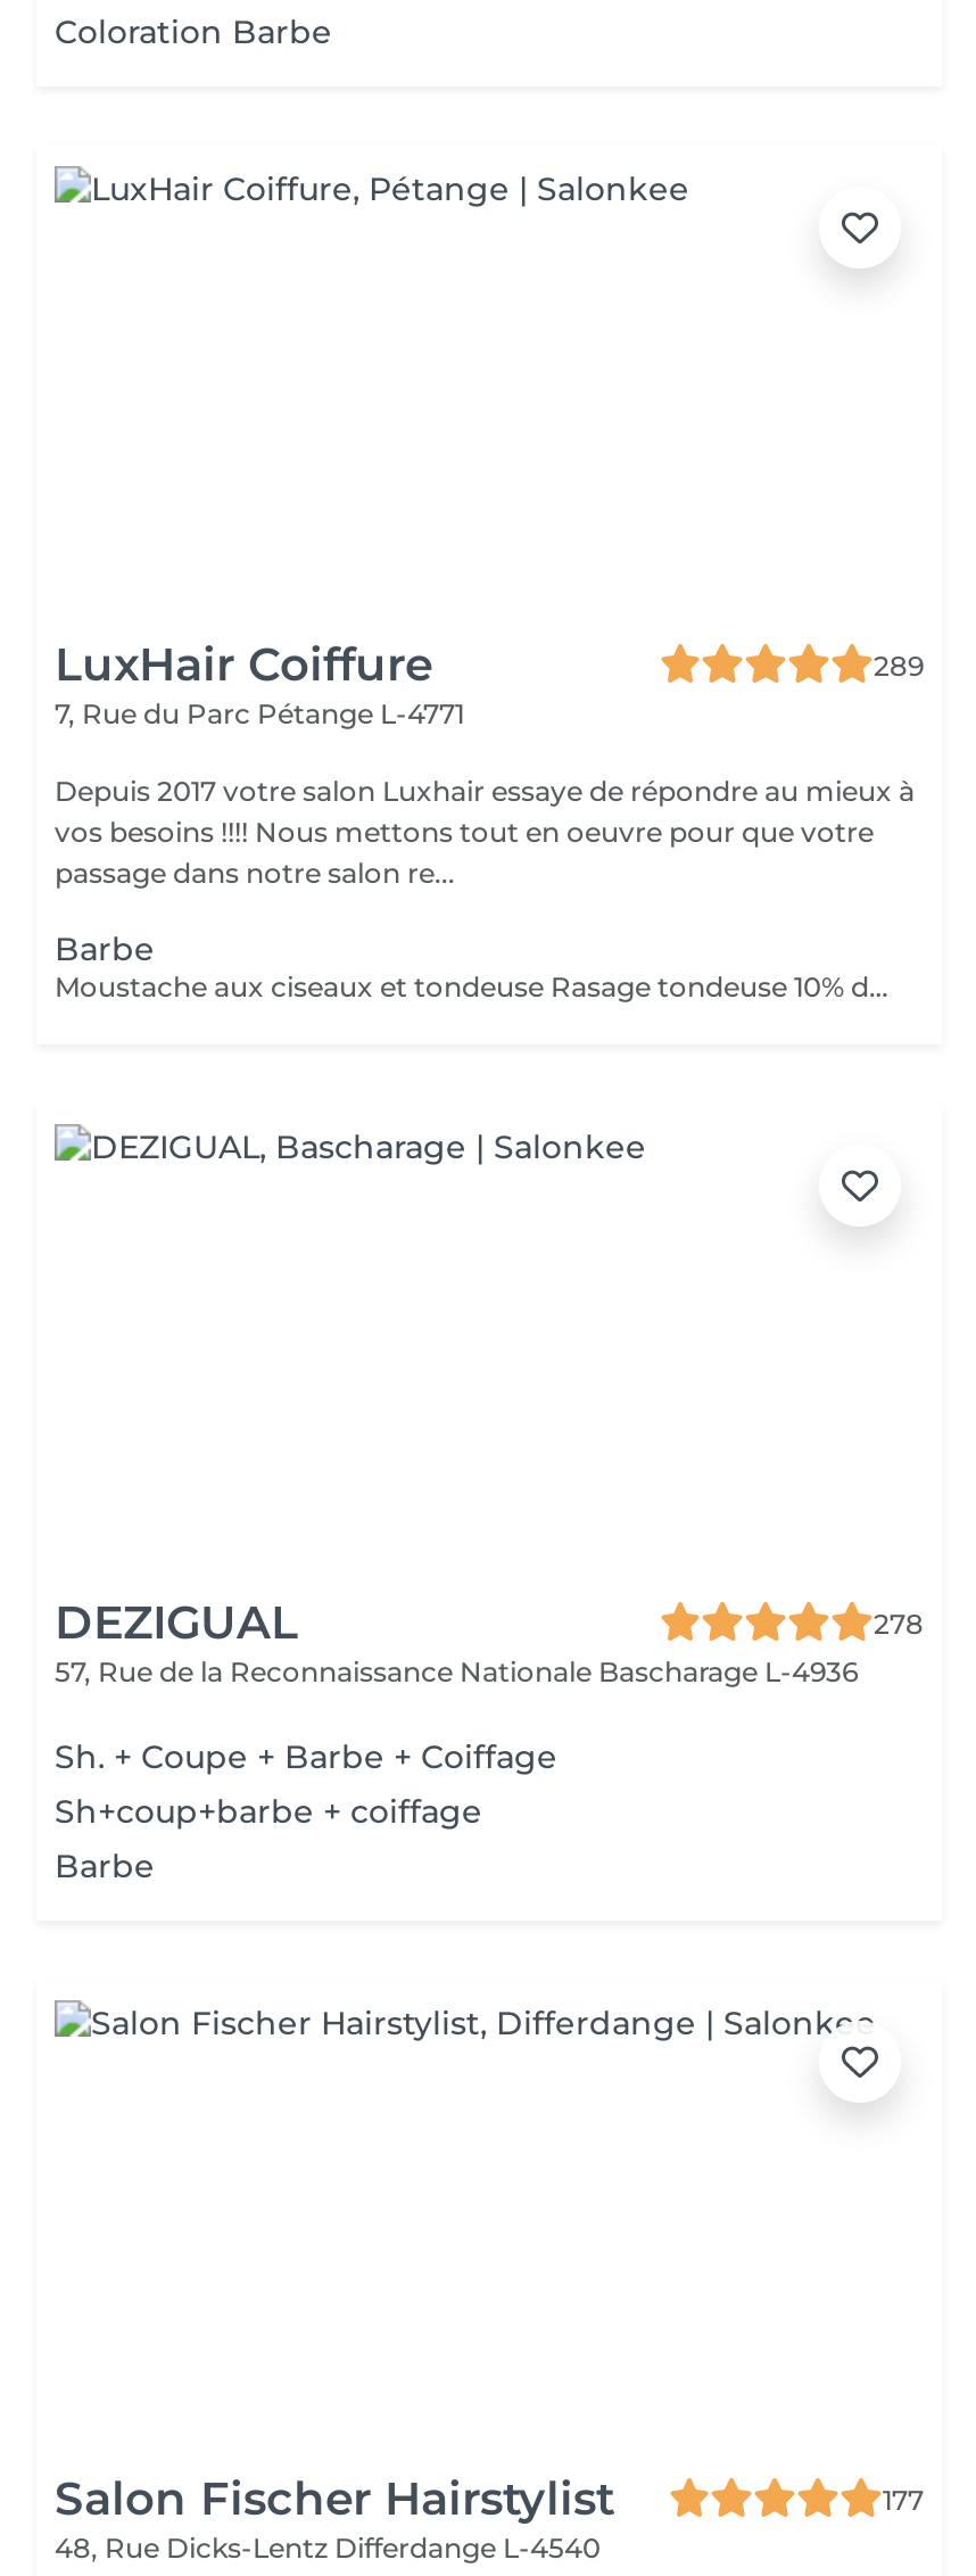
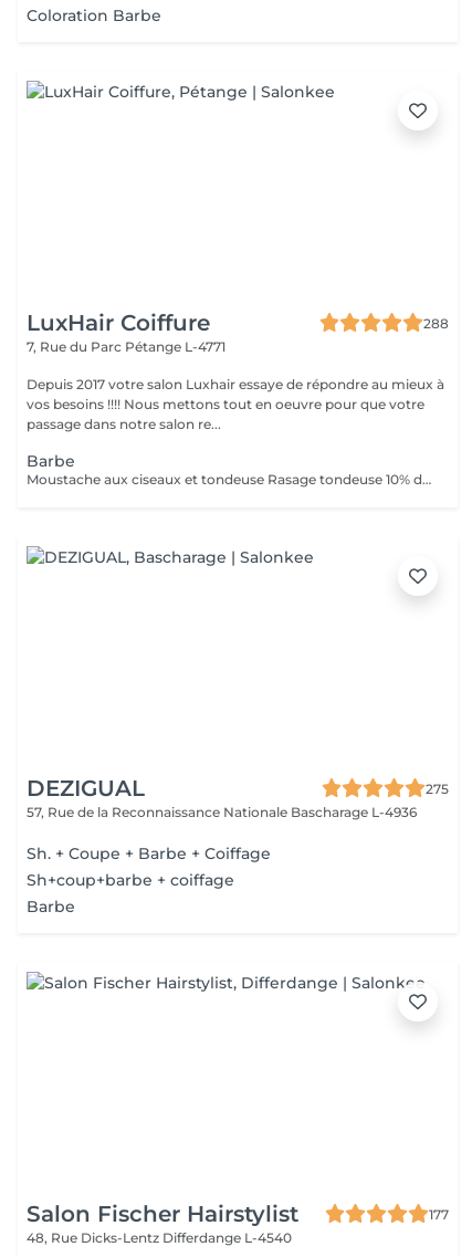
- 289
+ 288

- 278
+ 275
